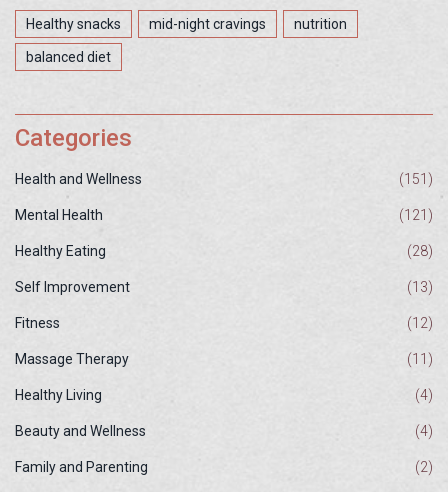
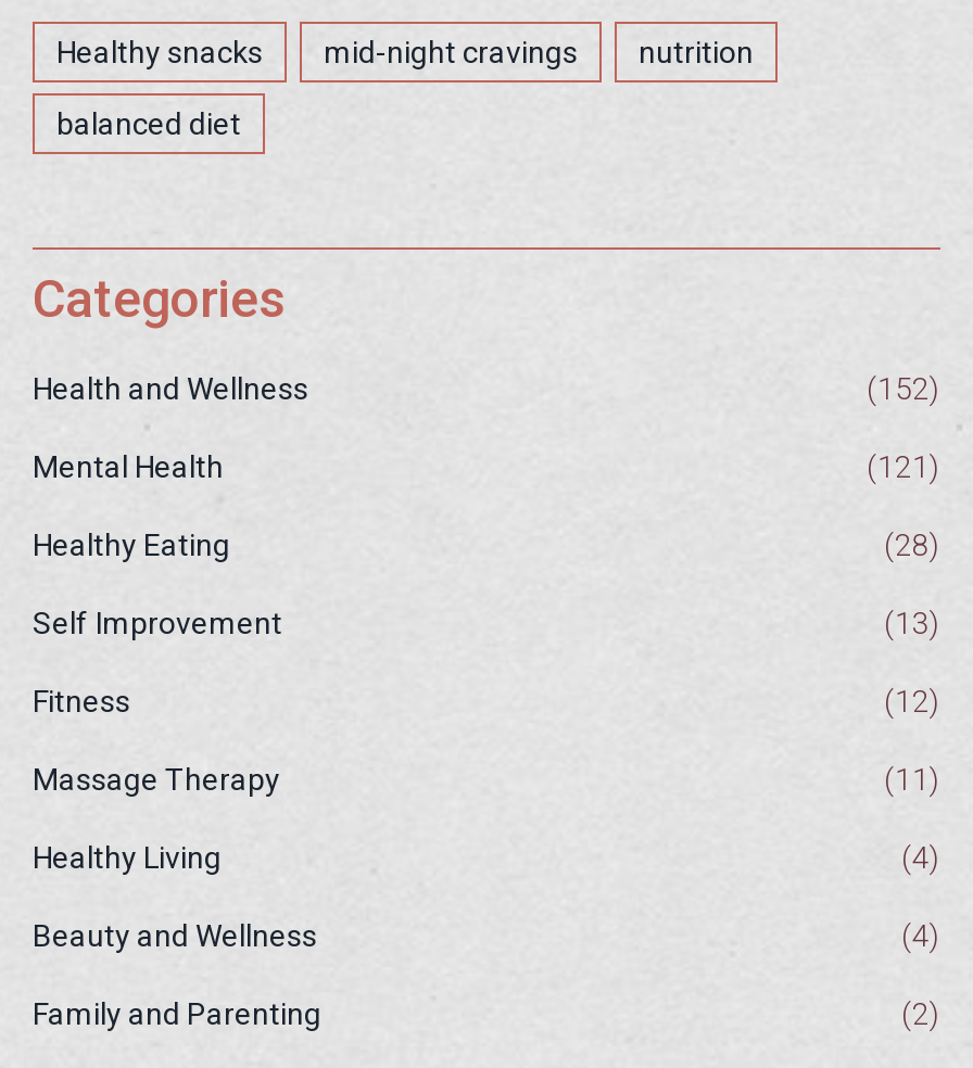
- (151)
+ (152)
